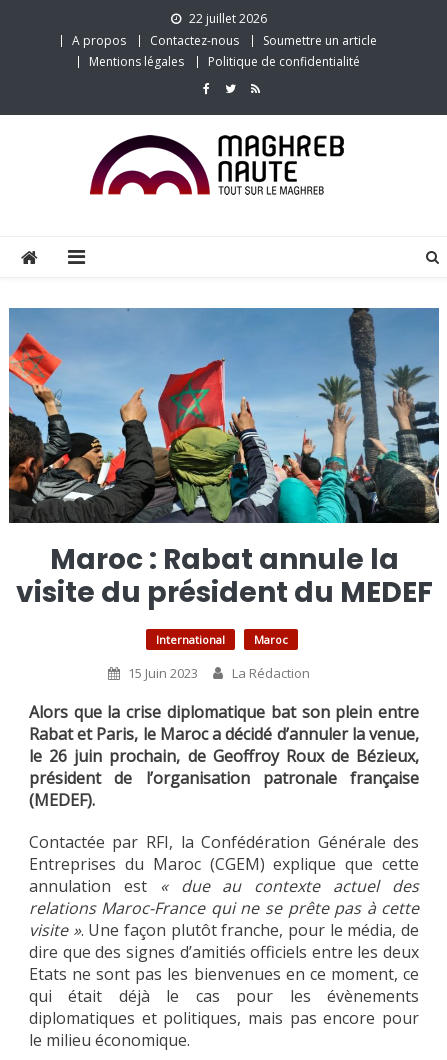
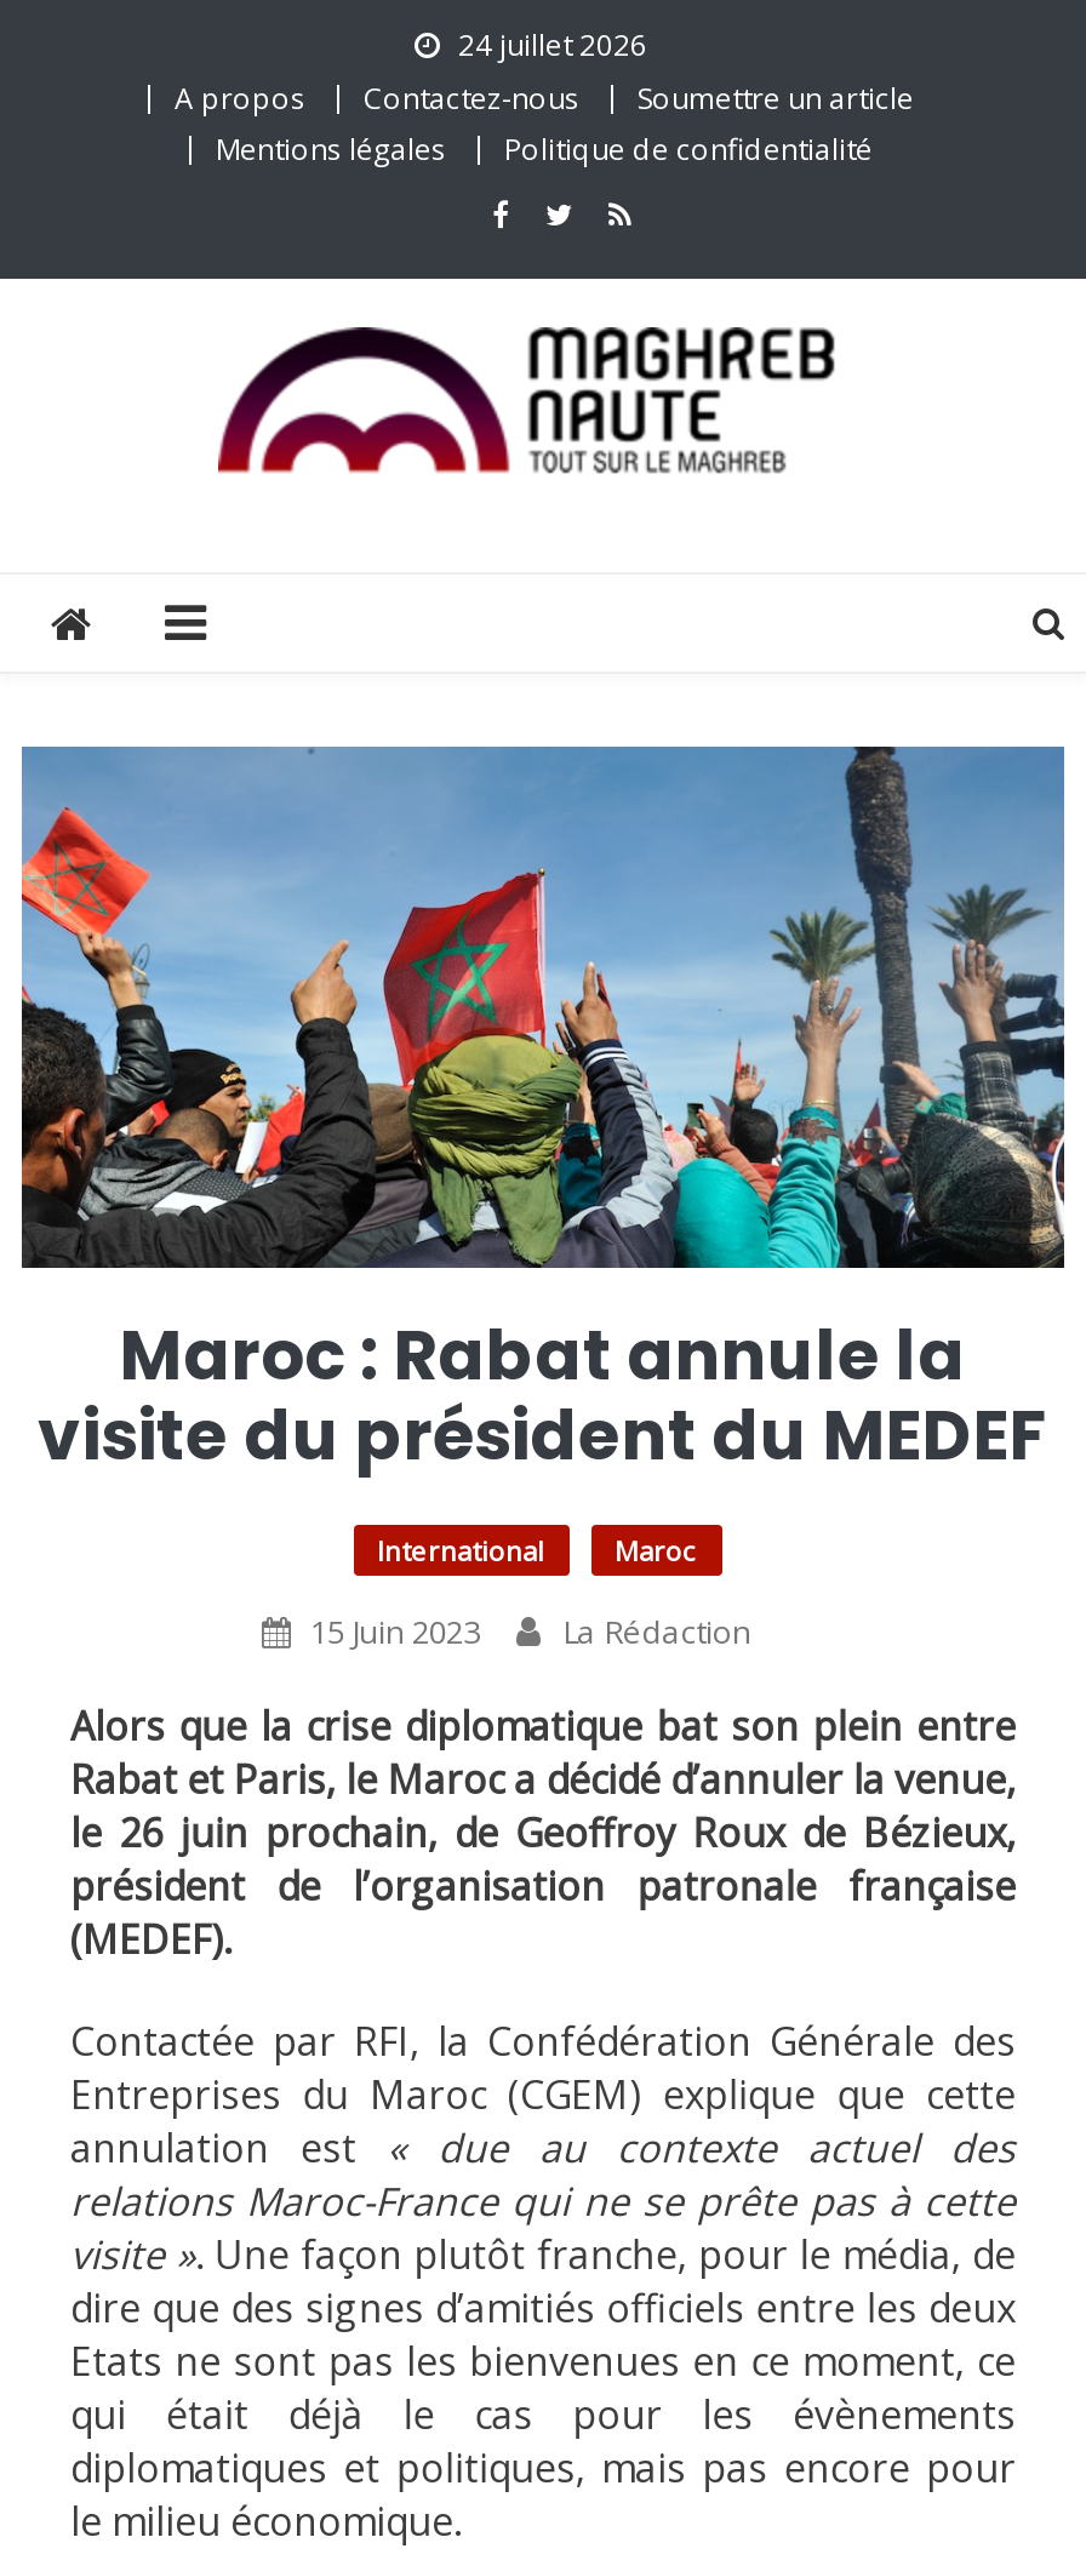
- 22 juillet 2026
+ 24 juillet 2026
